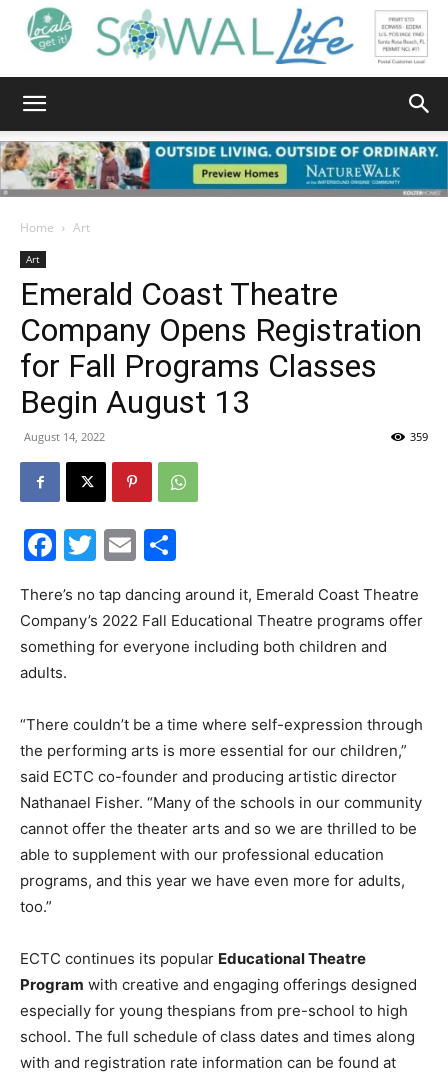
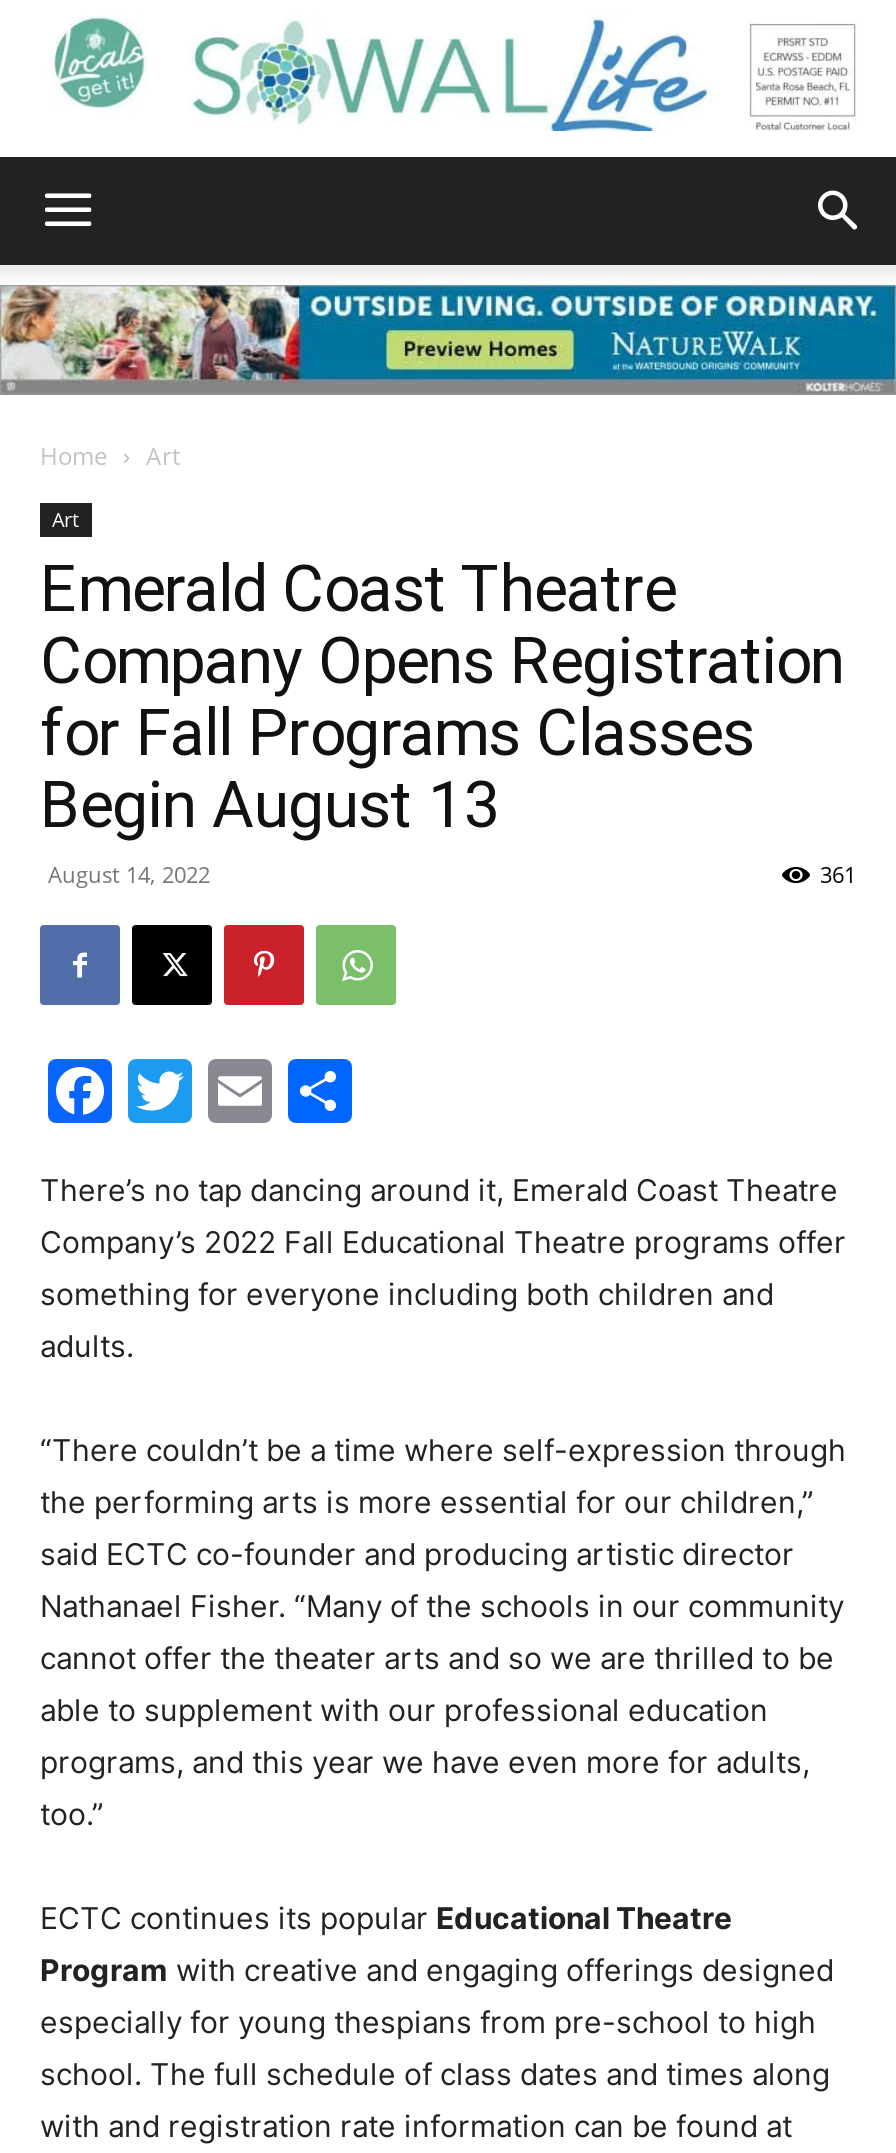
- 359
+ 361
